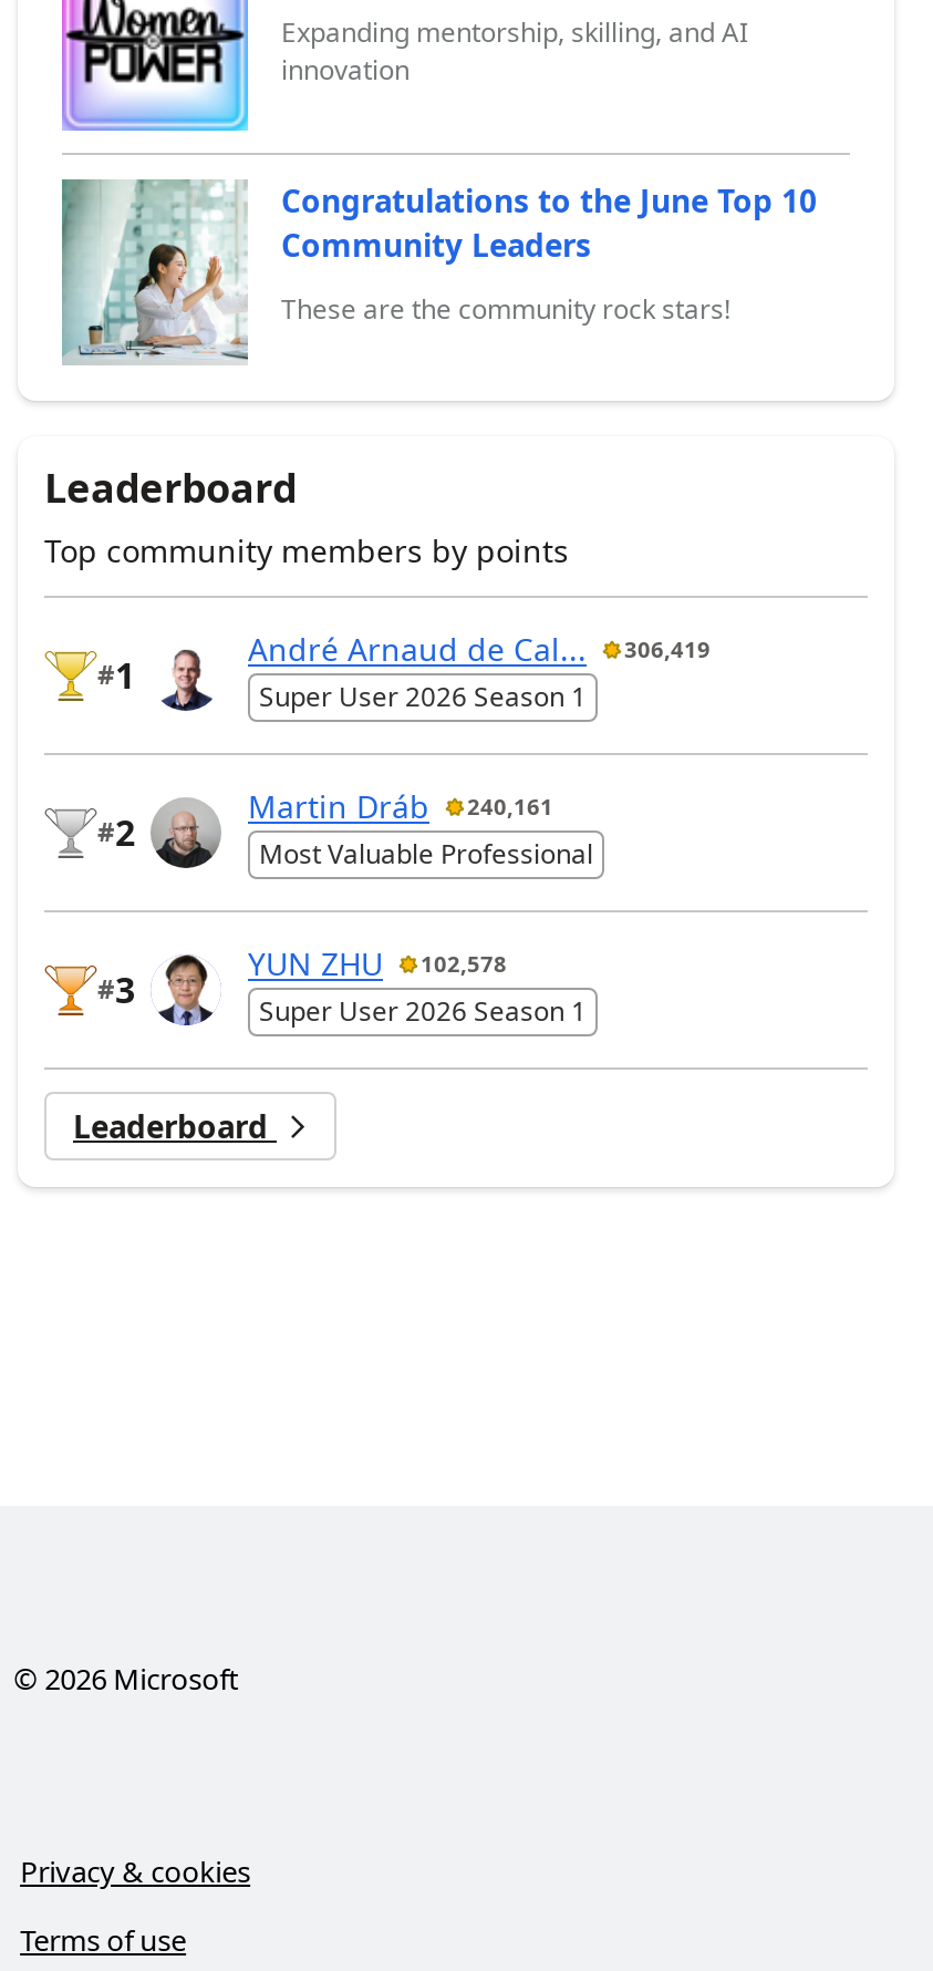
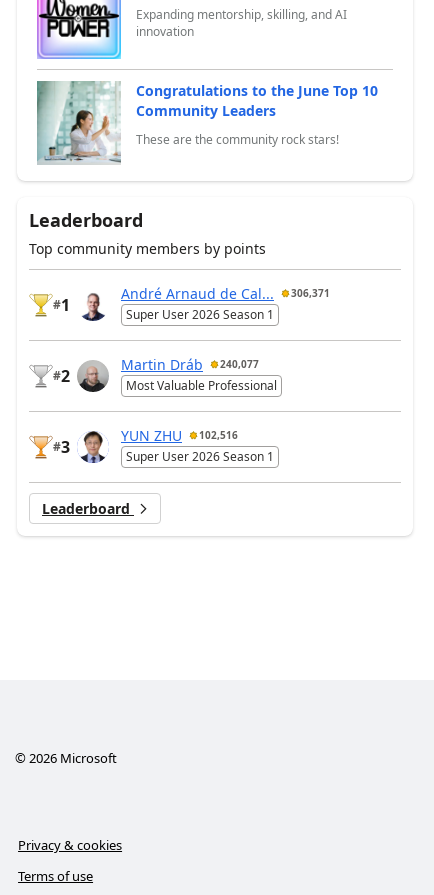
- André Arnaud de Cal... 306,419
+ André Arnaud de Cal... 306,371

- Martin Dráb 240,161
+ Martin Dráb 240,077

- YUN ZHU 102,578
+ YUN ZHU 102,516
